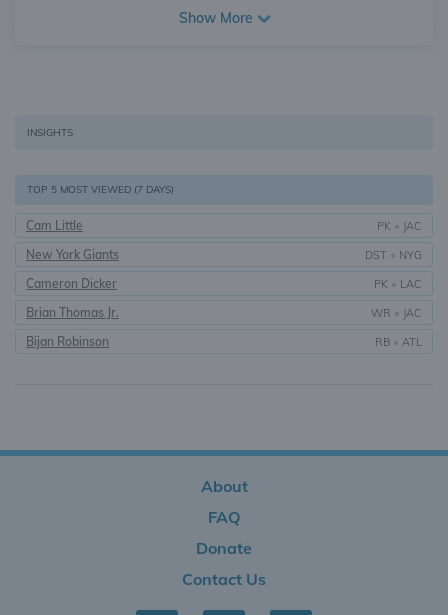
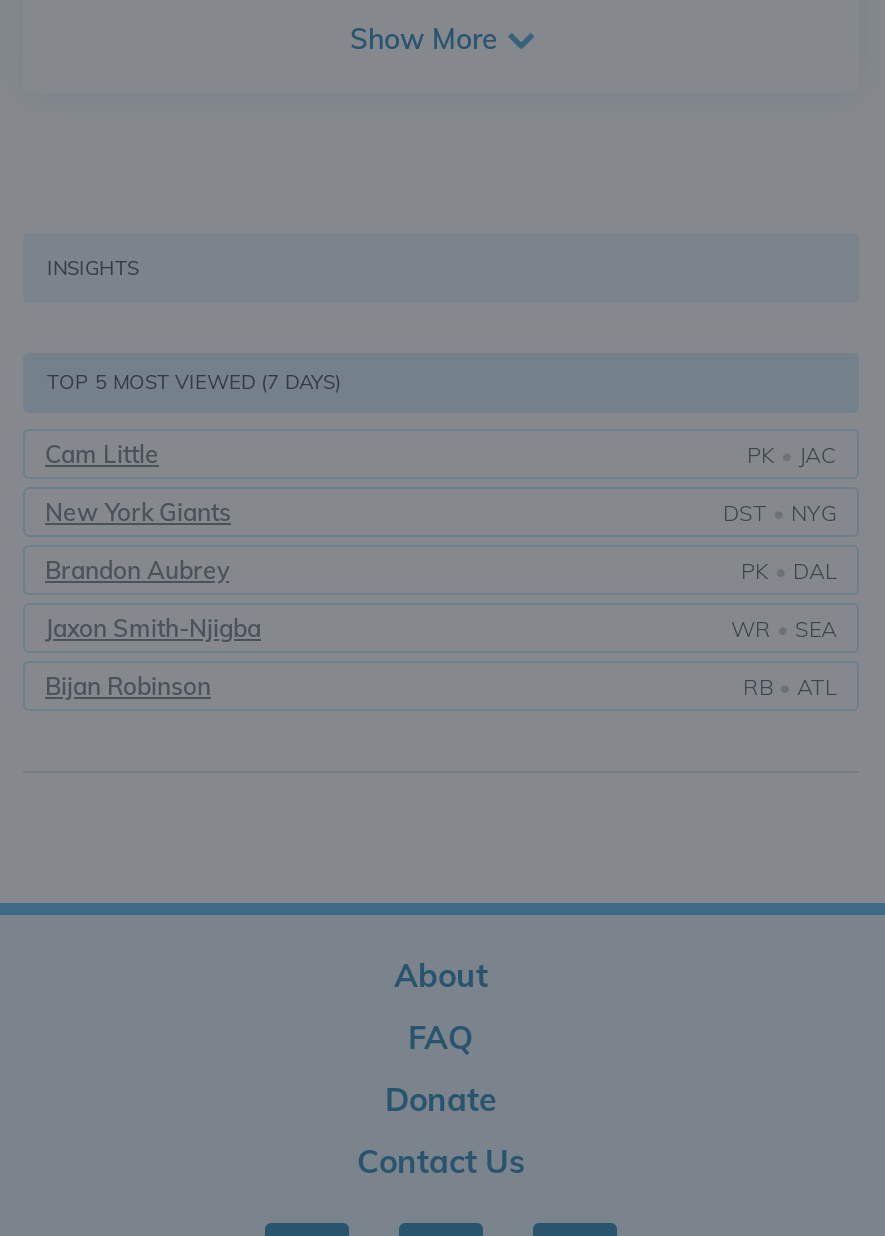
- Cameron Dicker
- PK • LAC
+ Brandon Aubrey
+ PK • DAL

- Brian Thomas Jr.
- WR • JAC
+ Jaxon Smith-Njigba
+ WR • SEA
